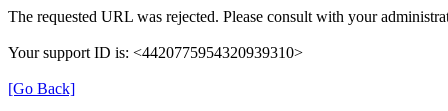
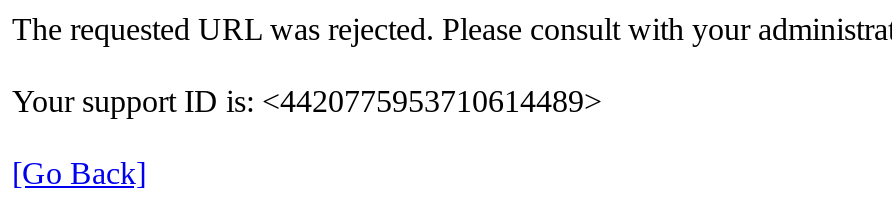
- Your support ID is: <4420775954320939310>
+ Your support ID is: <4420775953710614489>
